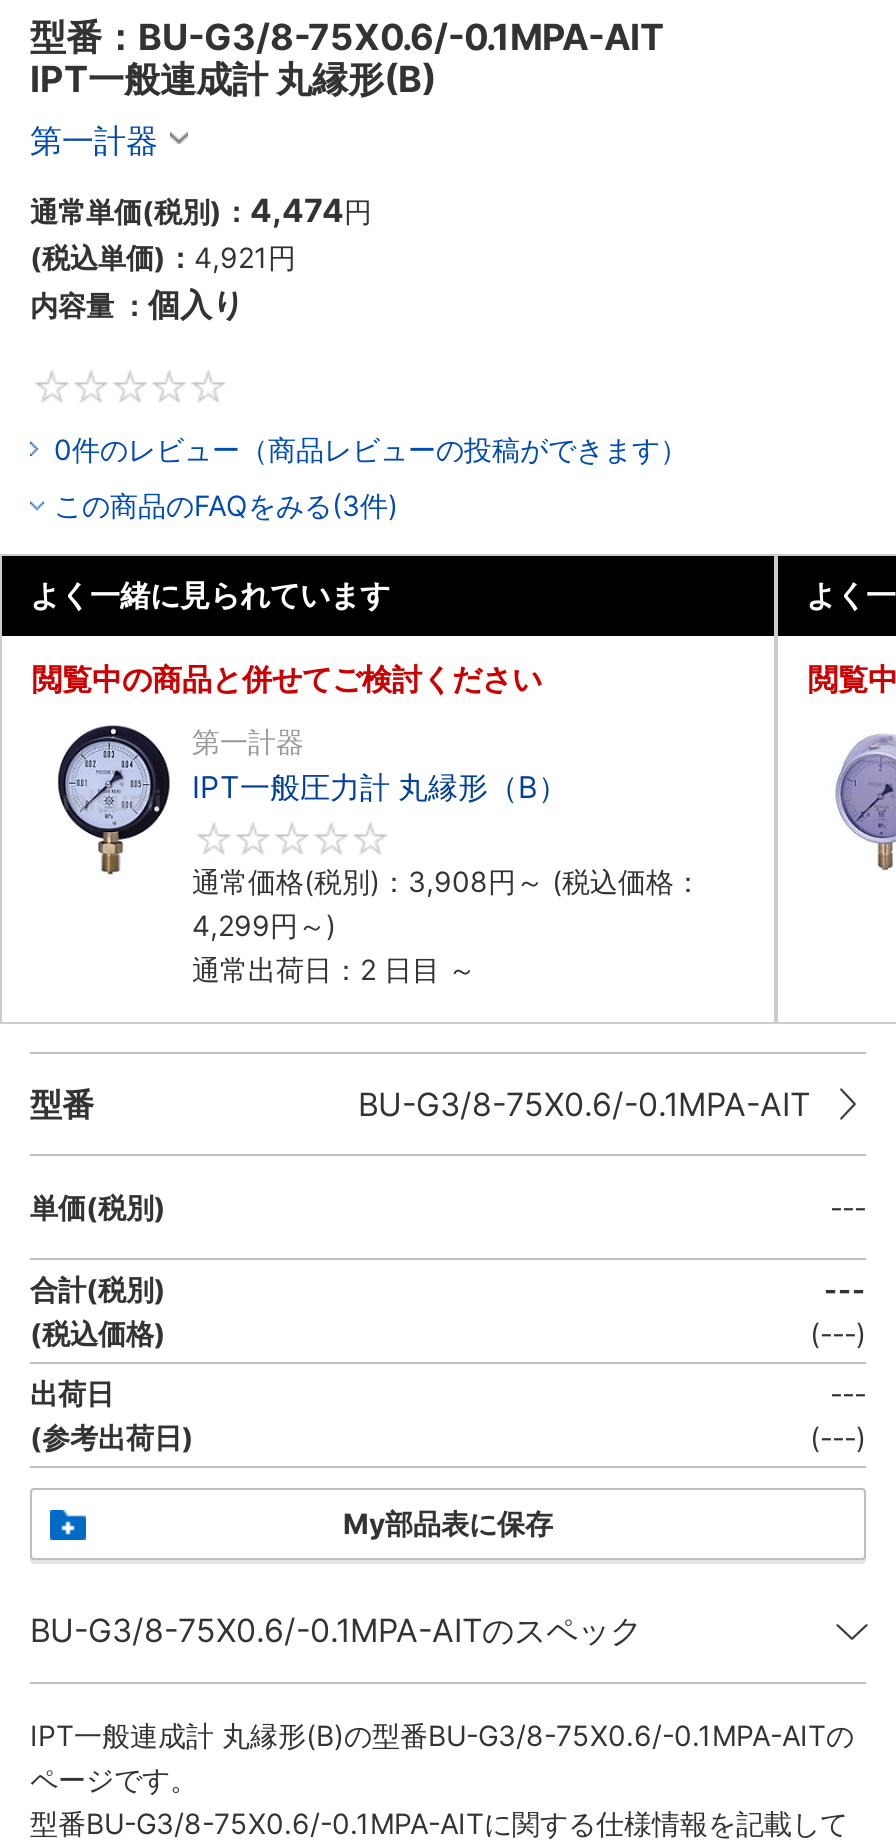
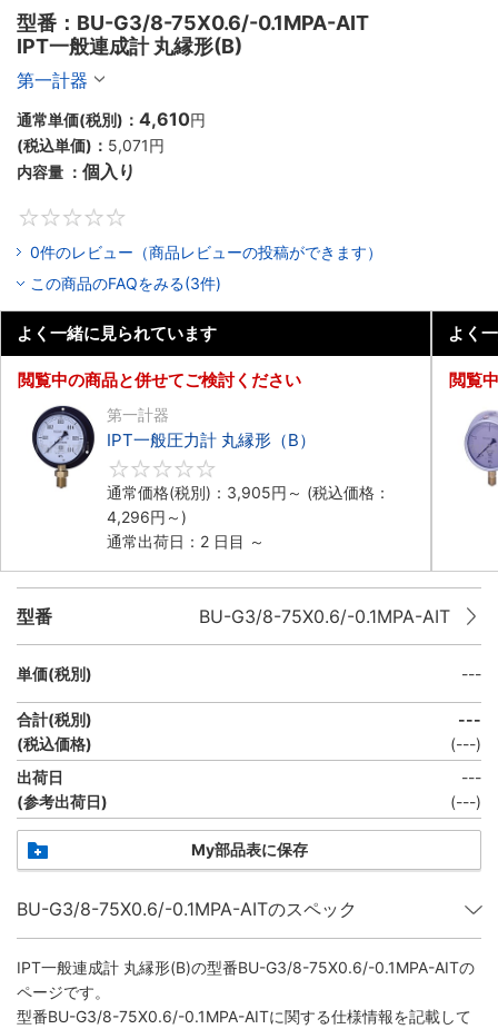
- 通常単価(税別)：4,474円
+ 通常単価(税別)：4,610円

- (税込単価)：4,921円
+ (税込単価)：5,071円

- 通常価格(税別)：3,908円～ (税込価格：
+ 通常価格(税別)：3,905円～ (税込価格：

- 4,299円～)
+ 4,296円～)
